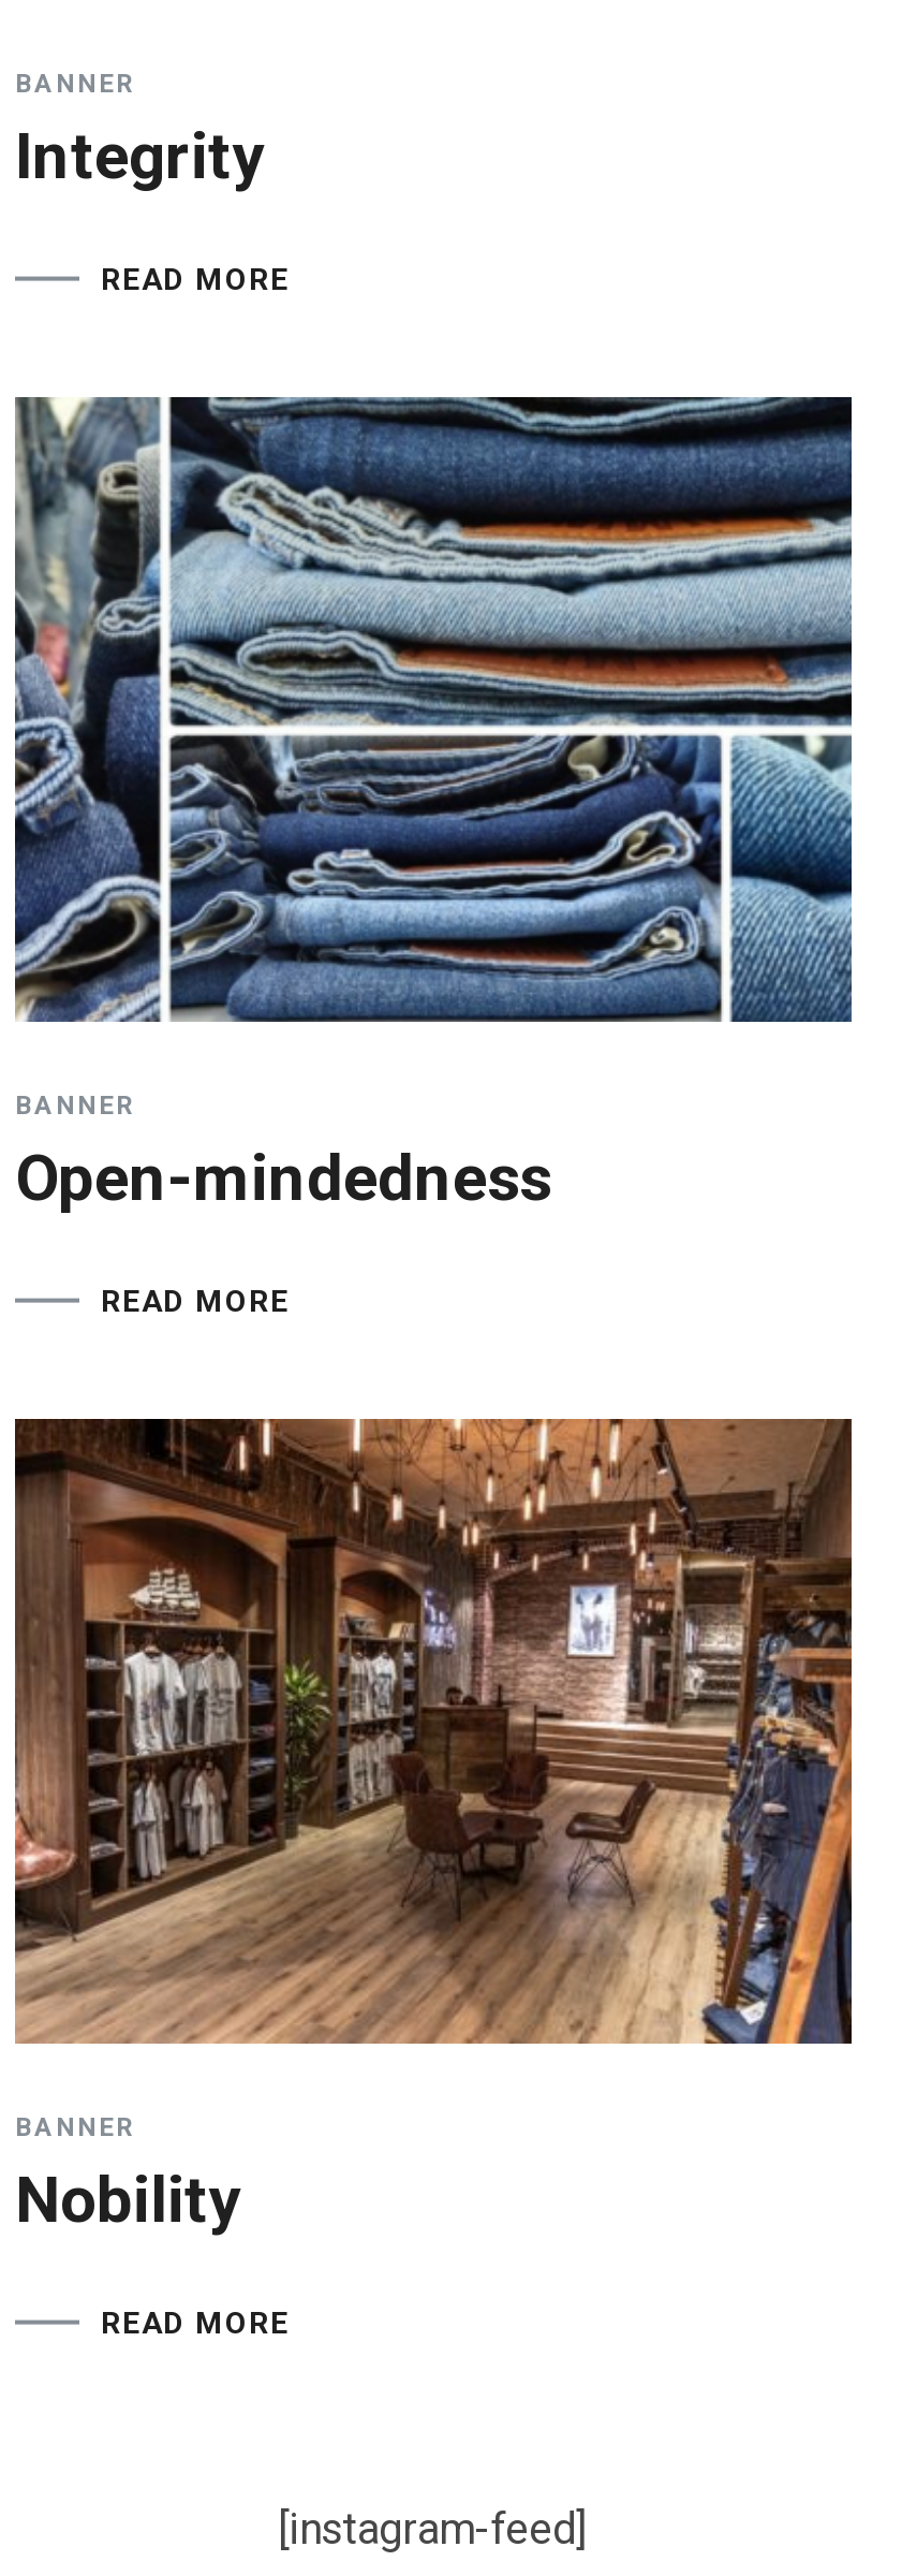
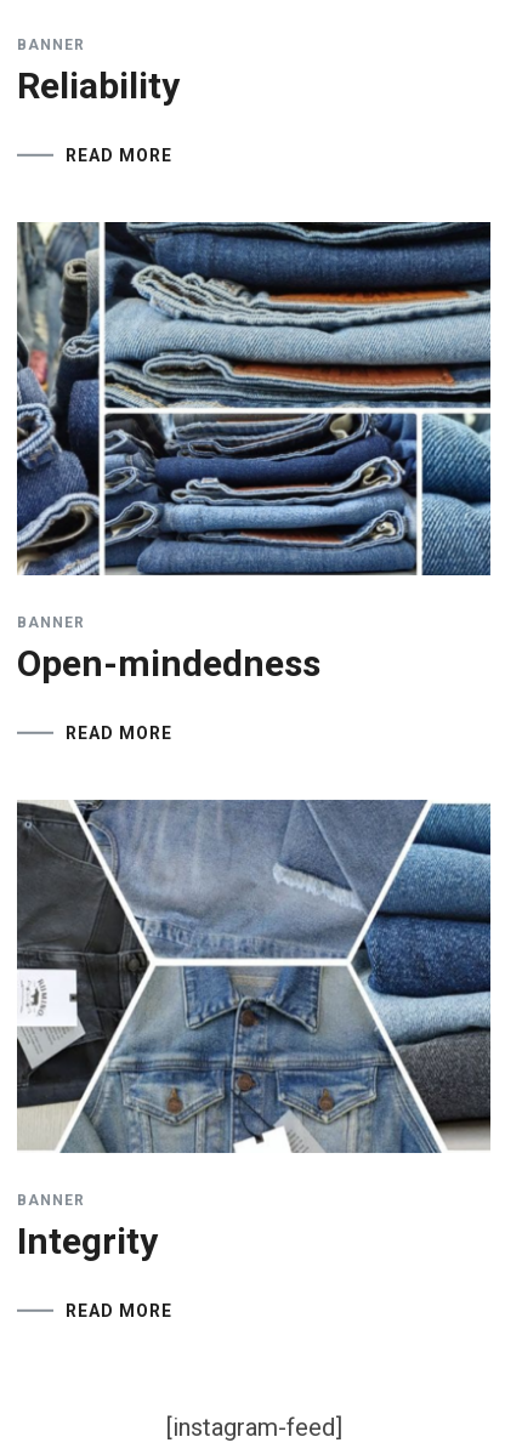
+ Reliability

moved down: Integrity

- [image]
+ [image]

- Nobility
